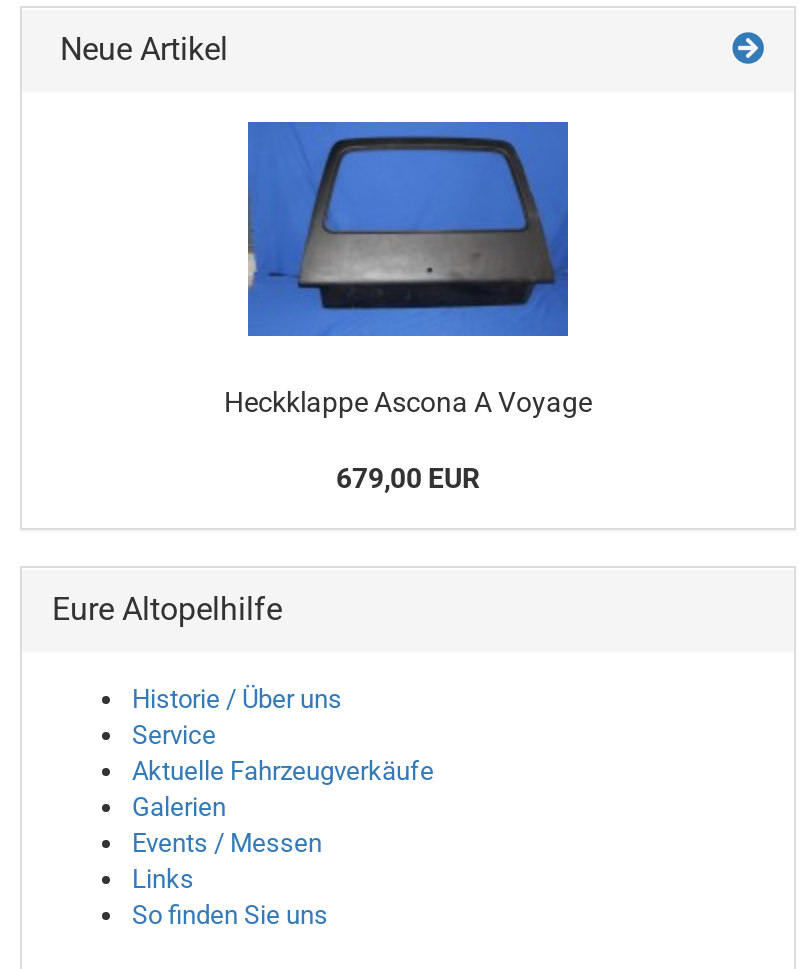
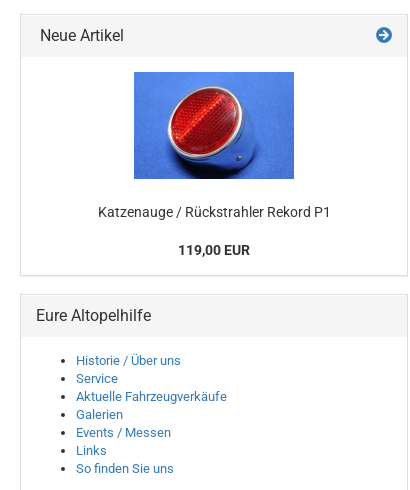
- [image]
- Heckklappe Ascona A Voyage
+ [image]
+ Katzenauge / Rückstrahler Rekord P1

- 679,00 EUR
+ 119,00 EUR
